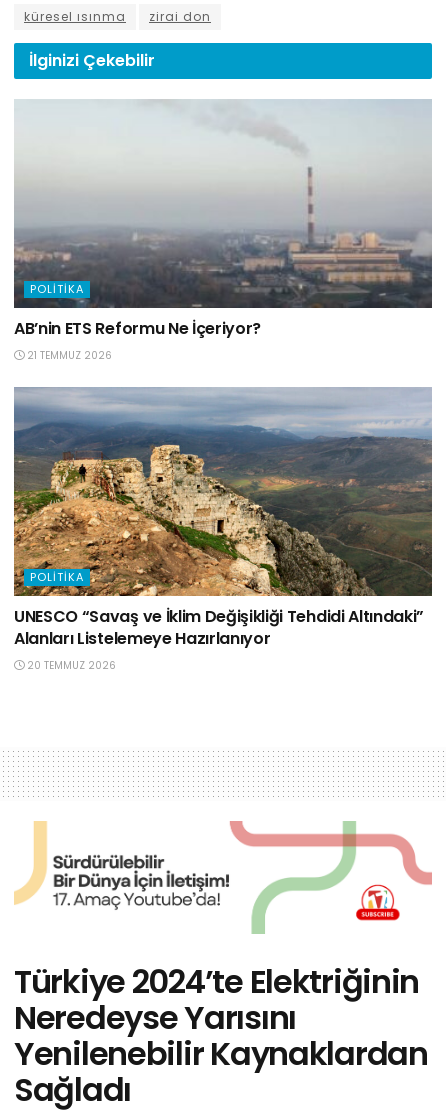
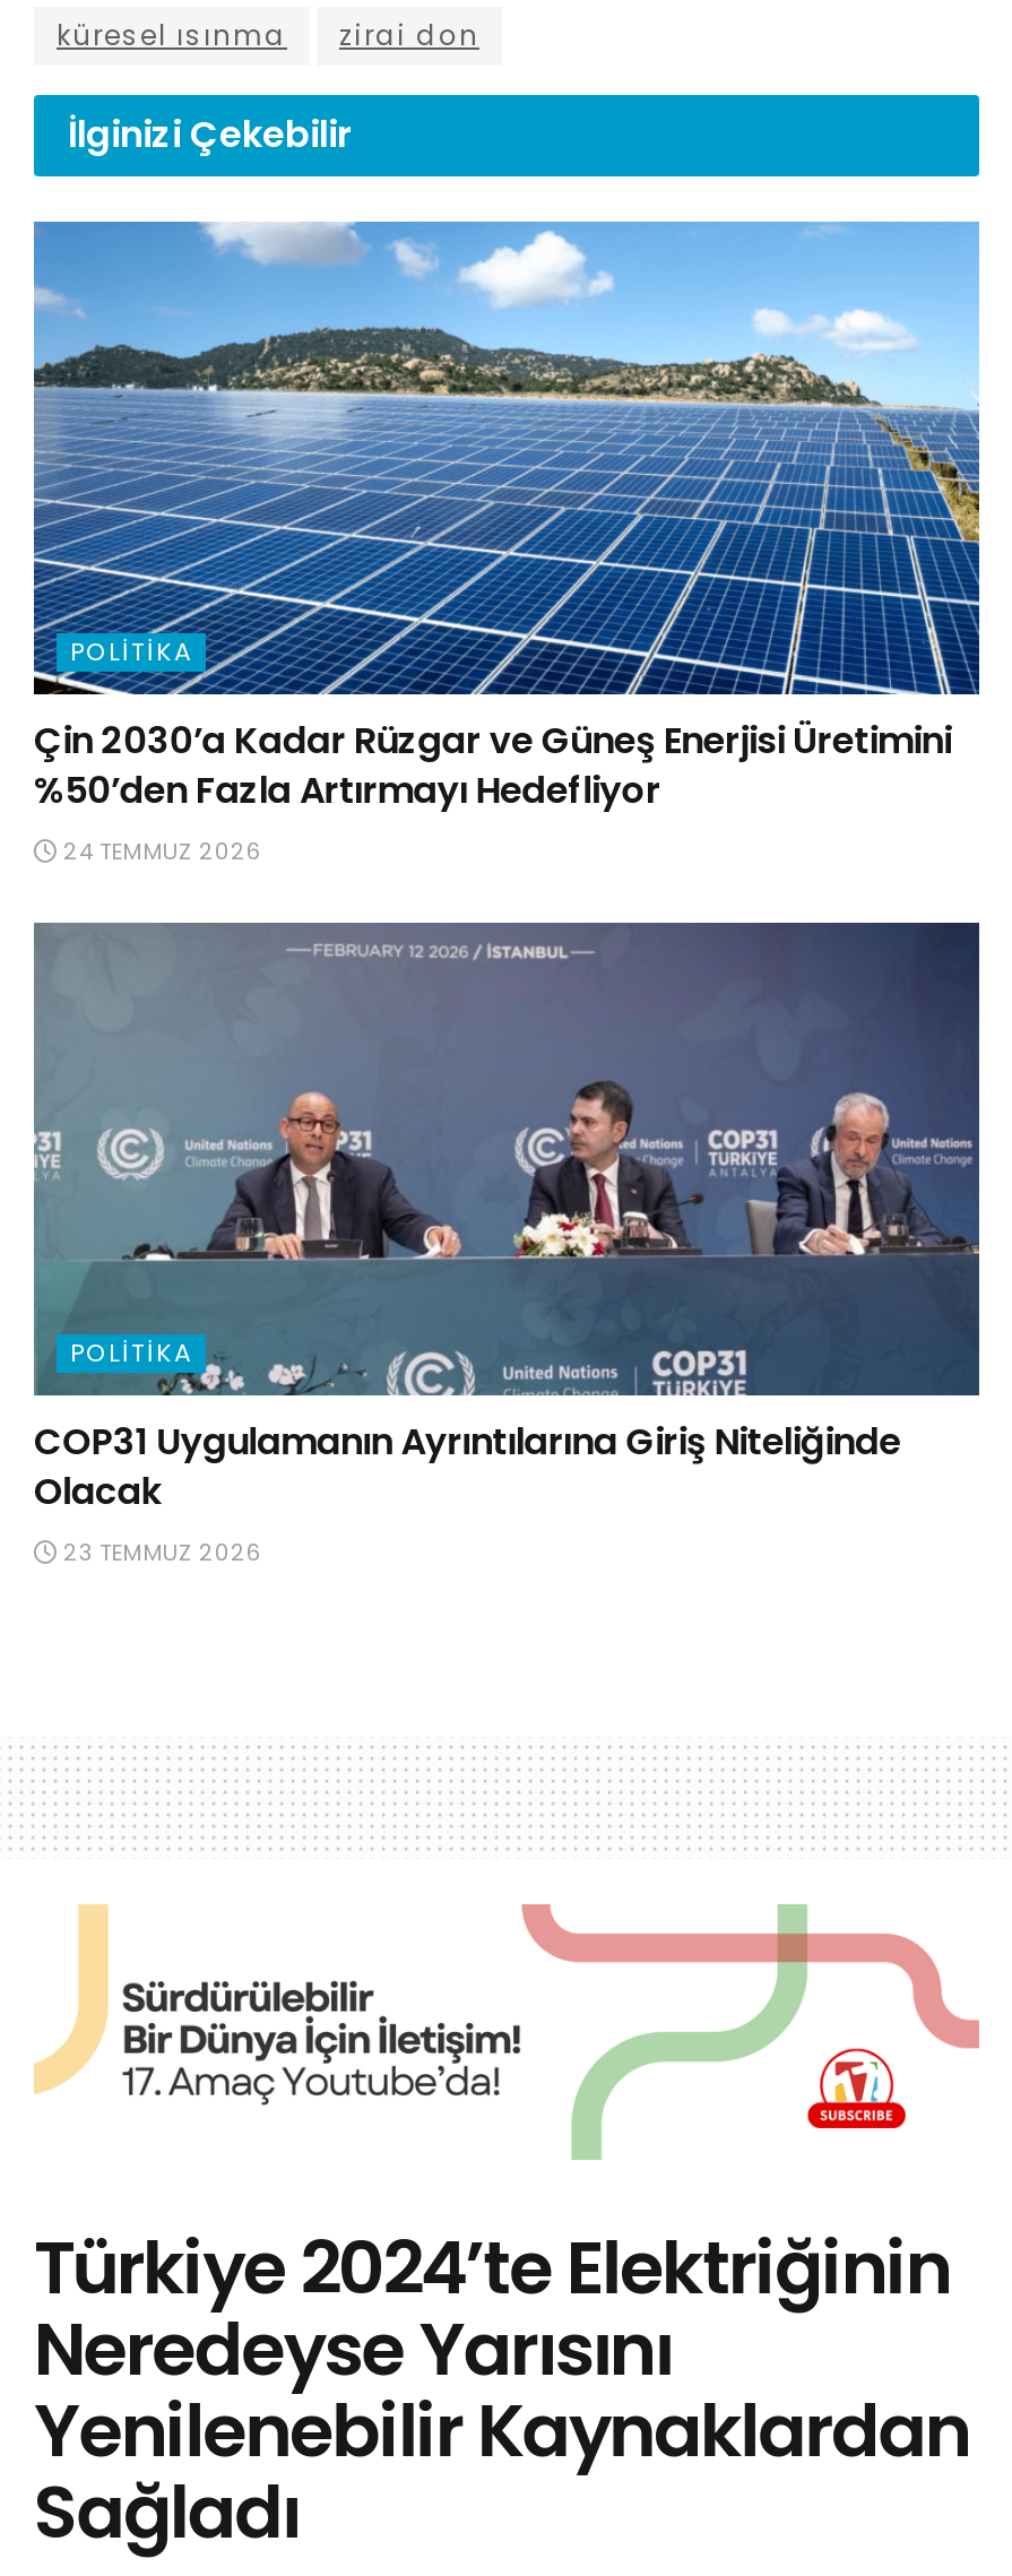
- [image]
- AB’nin ETS Reformu Ne İçeriyor?
- 21 TEMMUZ 2026
+ [image]
+ Çin 2030’a Kadar Rüzgar ve Güneş Enerjisi Üretimini
+ %50’den Fazla Artırmayı Hedefliyor
+ 24 TEMMUZ 2026

- [image]
- UNESCO “Savaş ve İklim Değişikliği Tehdidi Altındaki”
- Alanları Listelemeye Hazırlanıyor
- 20 TEMMUZ 2026
+ [image]
+ COP31 Uygulamanın Ayrıntılarına Giriş Niteliğinde
+ Olacak
+ 23 TEMMUZ 2026
